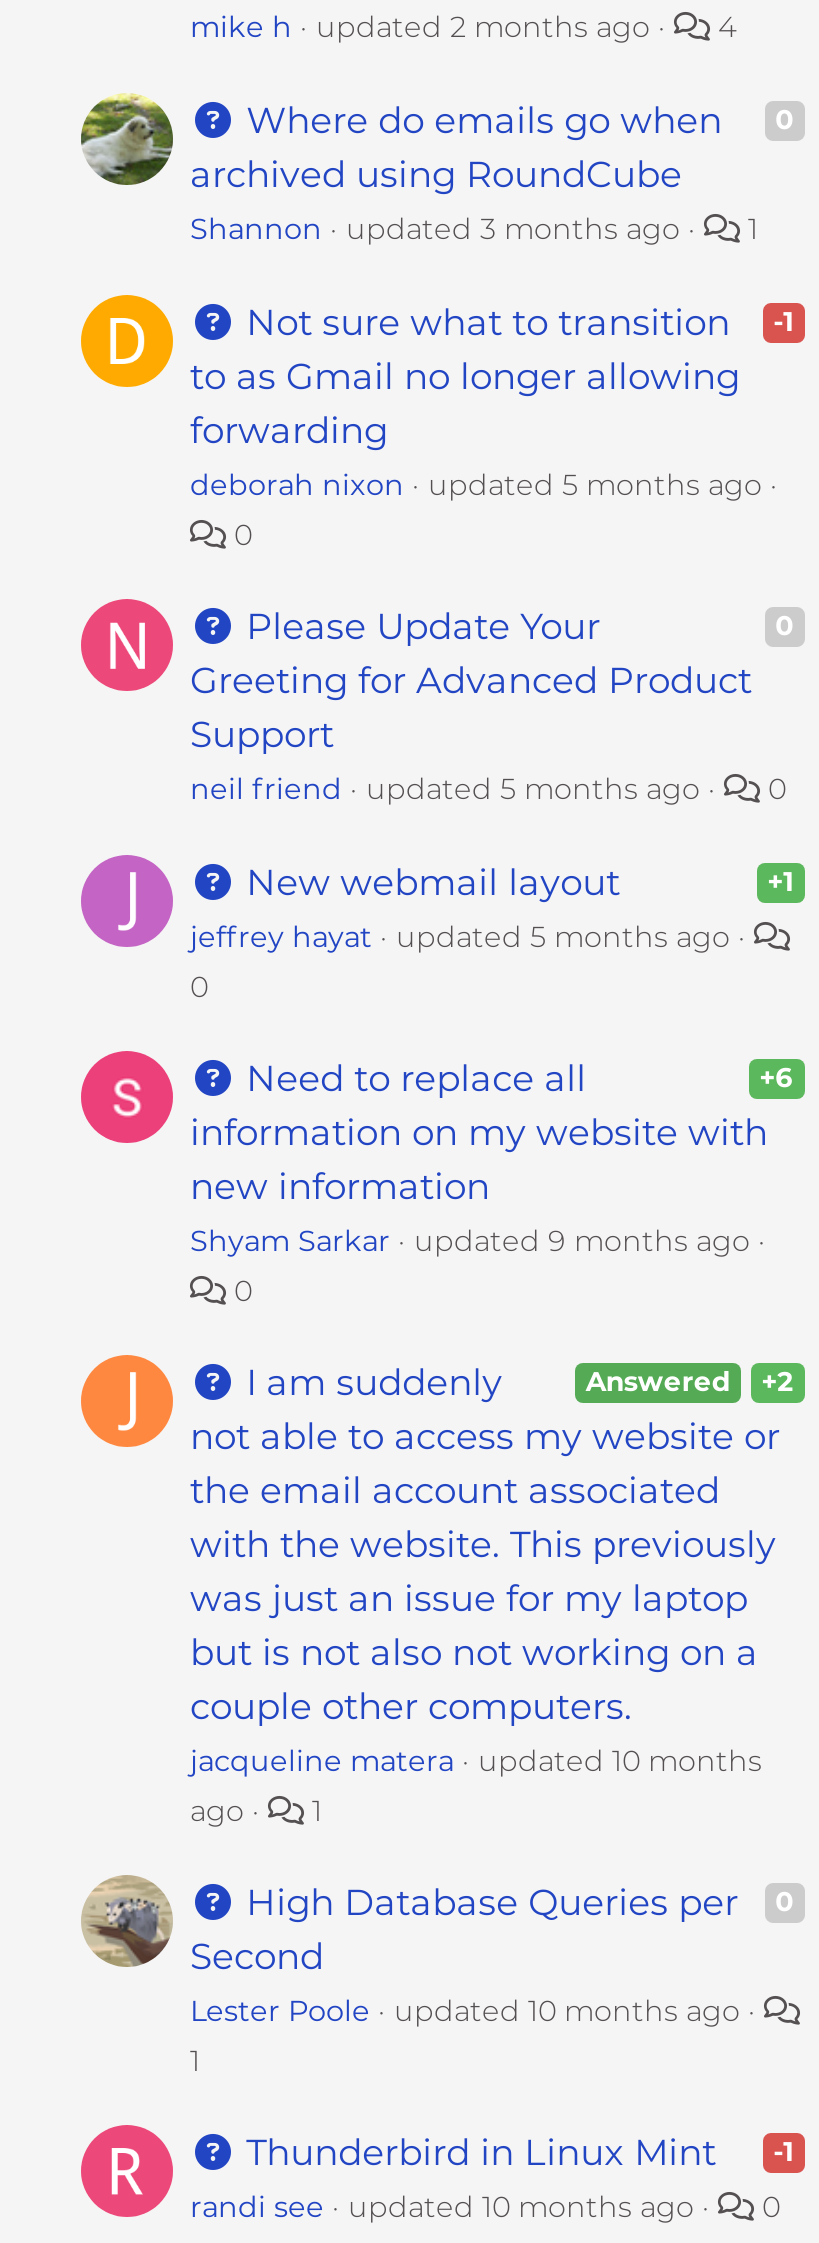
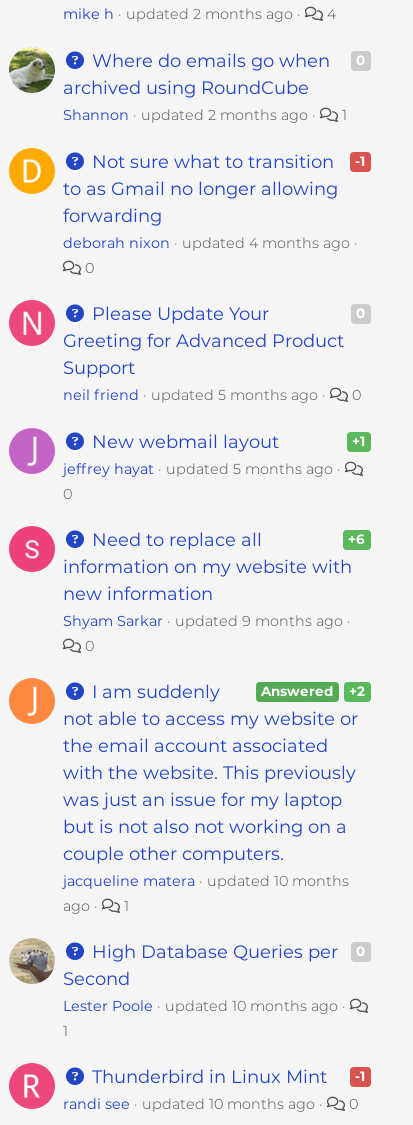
- updated 3 months ago
+ updated 2 months ago

- updated 5 months ago
+ updated 4 months ago
